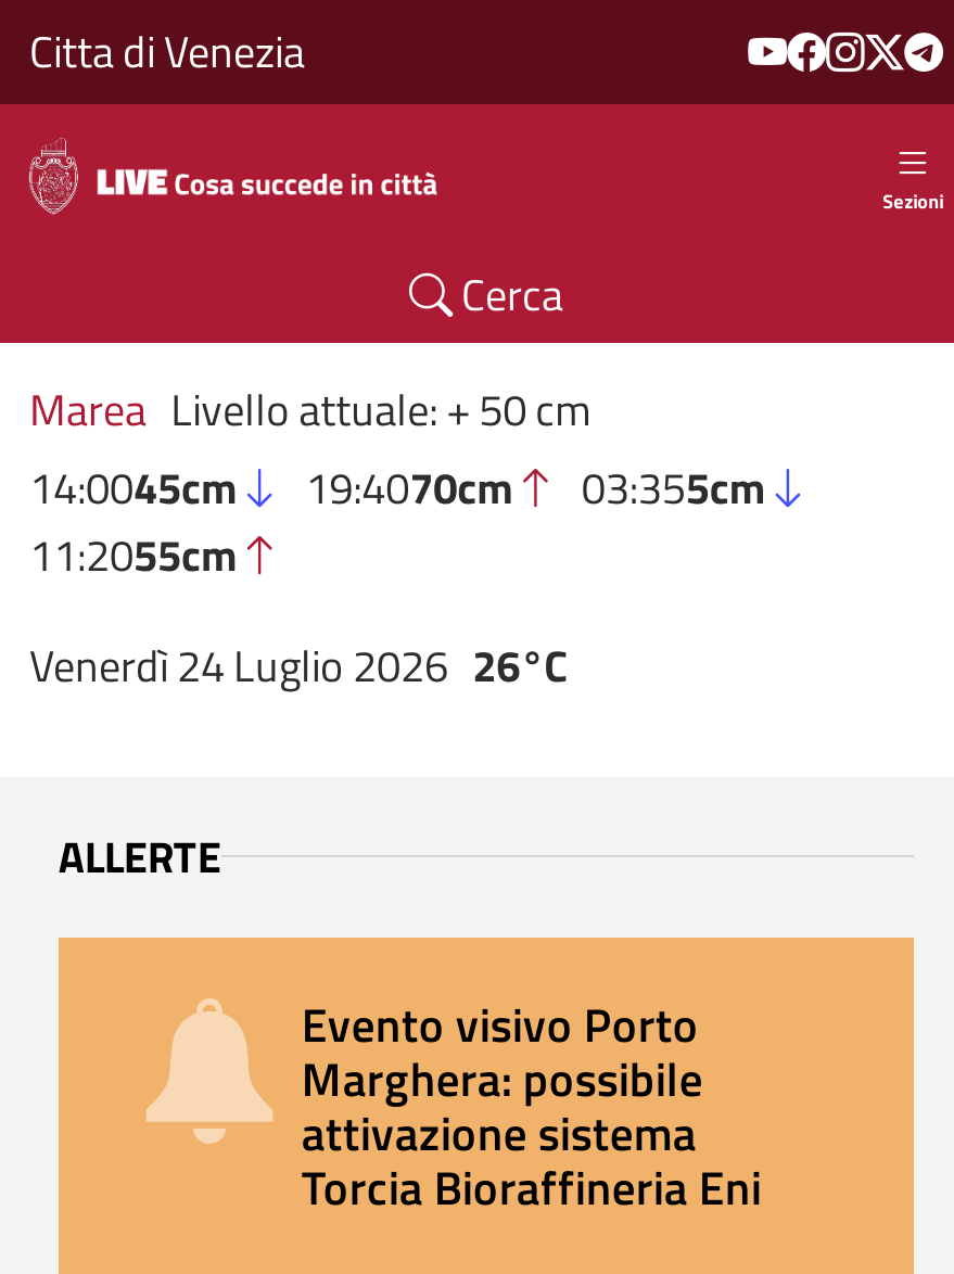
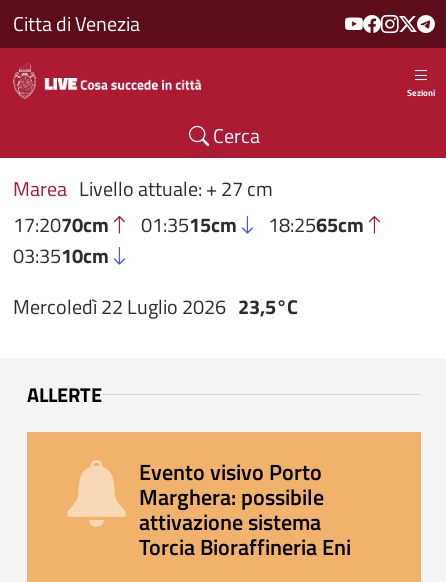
- Marea Livello attuale: + 50 cm
- 14:0045cm
- 19:4070cm
- 03:355cm
- 11:2055cm
+ Marea Livello attuale: + 27 cm
+ 17:2070cm
+ 01:3515cm
+ 18:2565cm
+ 03:3510cm

- Venerdì 24 Luglio 2026 26°C
+ Mercoledì 22 Luglio 2026 23,5°C
